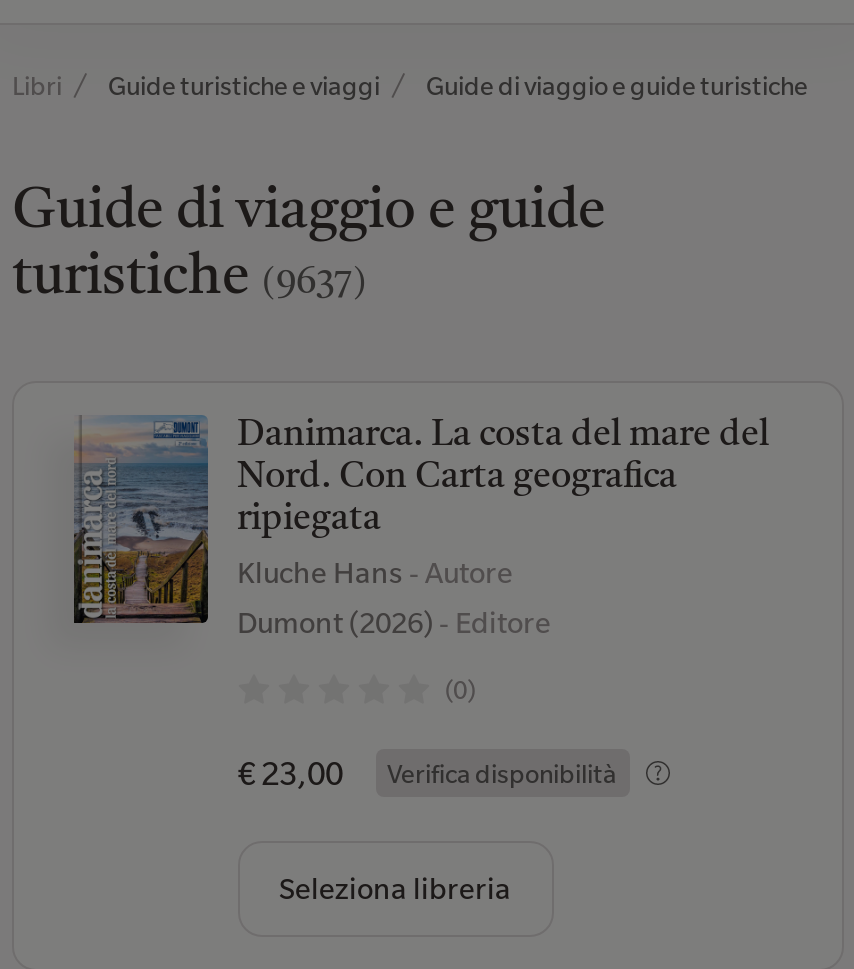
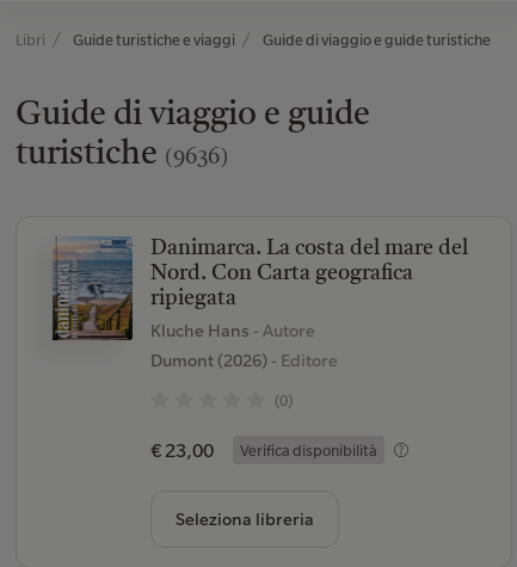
- turistiche (9637)
+ turistiche (9636)

- [image]
+ [image]
